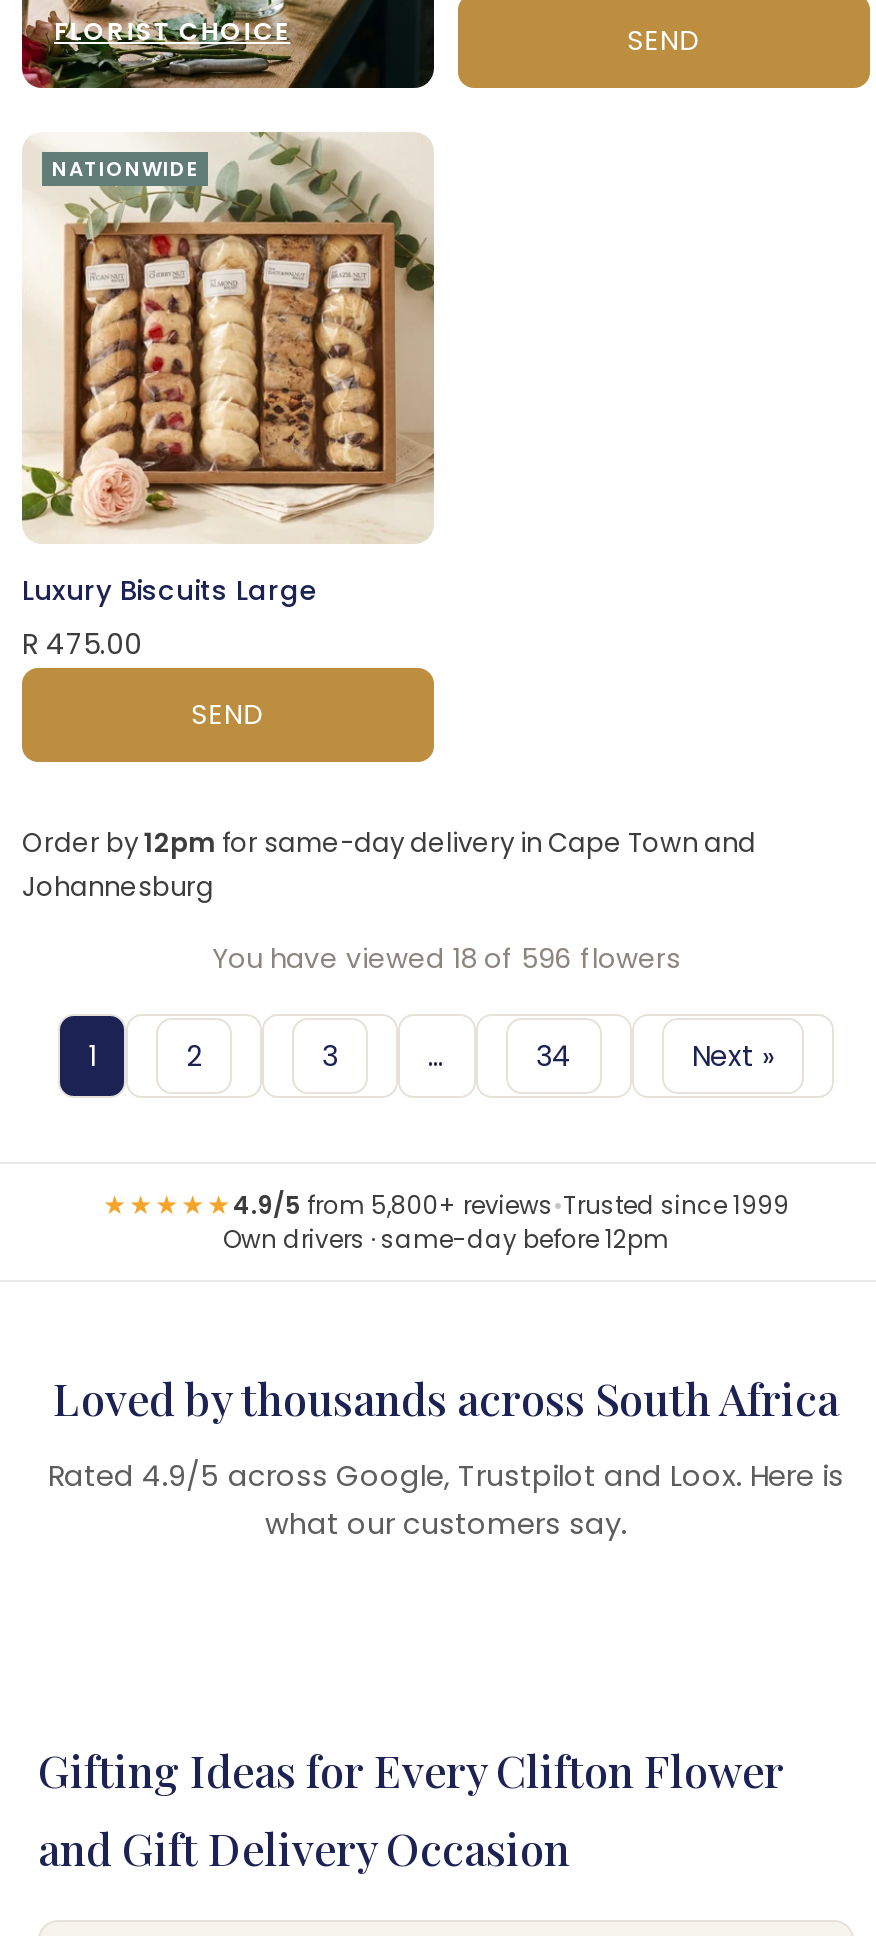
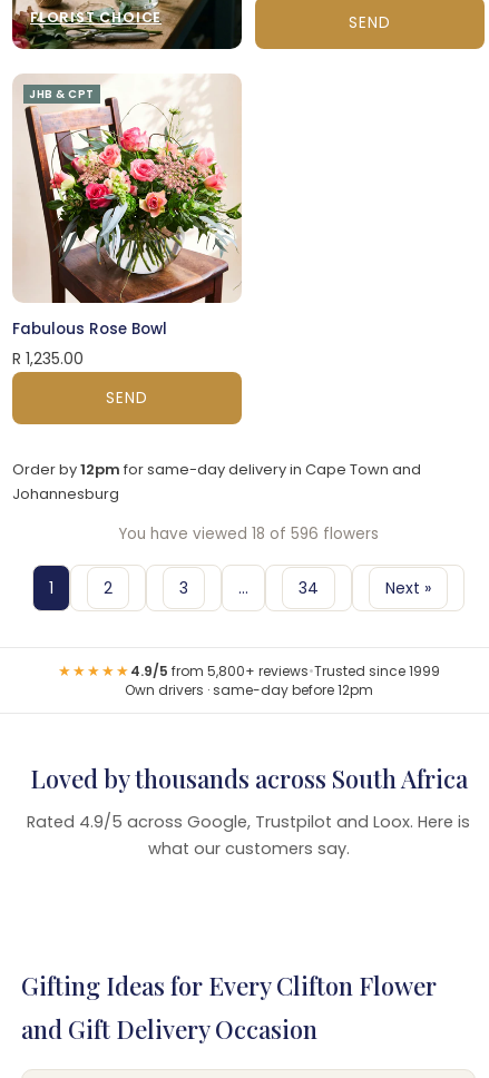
- [image]
- NATIONWIDE
+ [image]
+ JHB & CPT

- Luxury Biscuits Large
- R 475.00
+ Fabulous Rose Bowl
+ R 1,235.00
